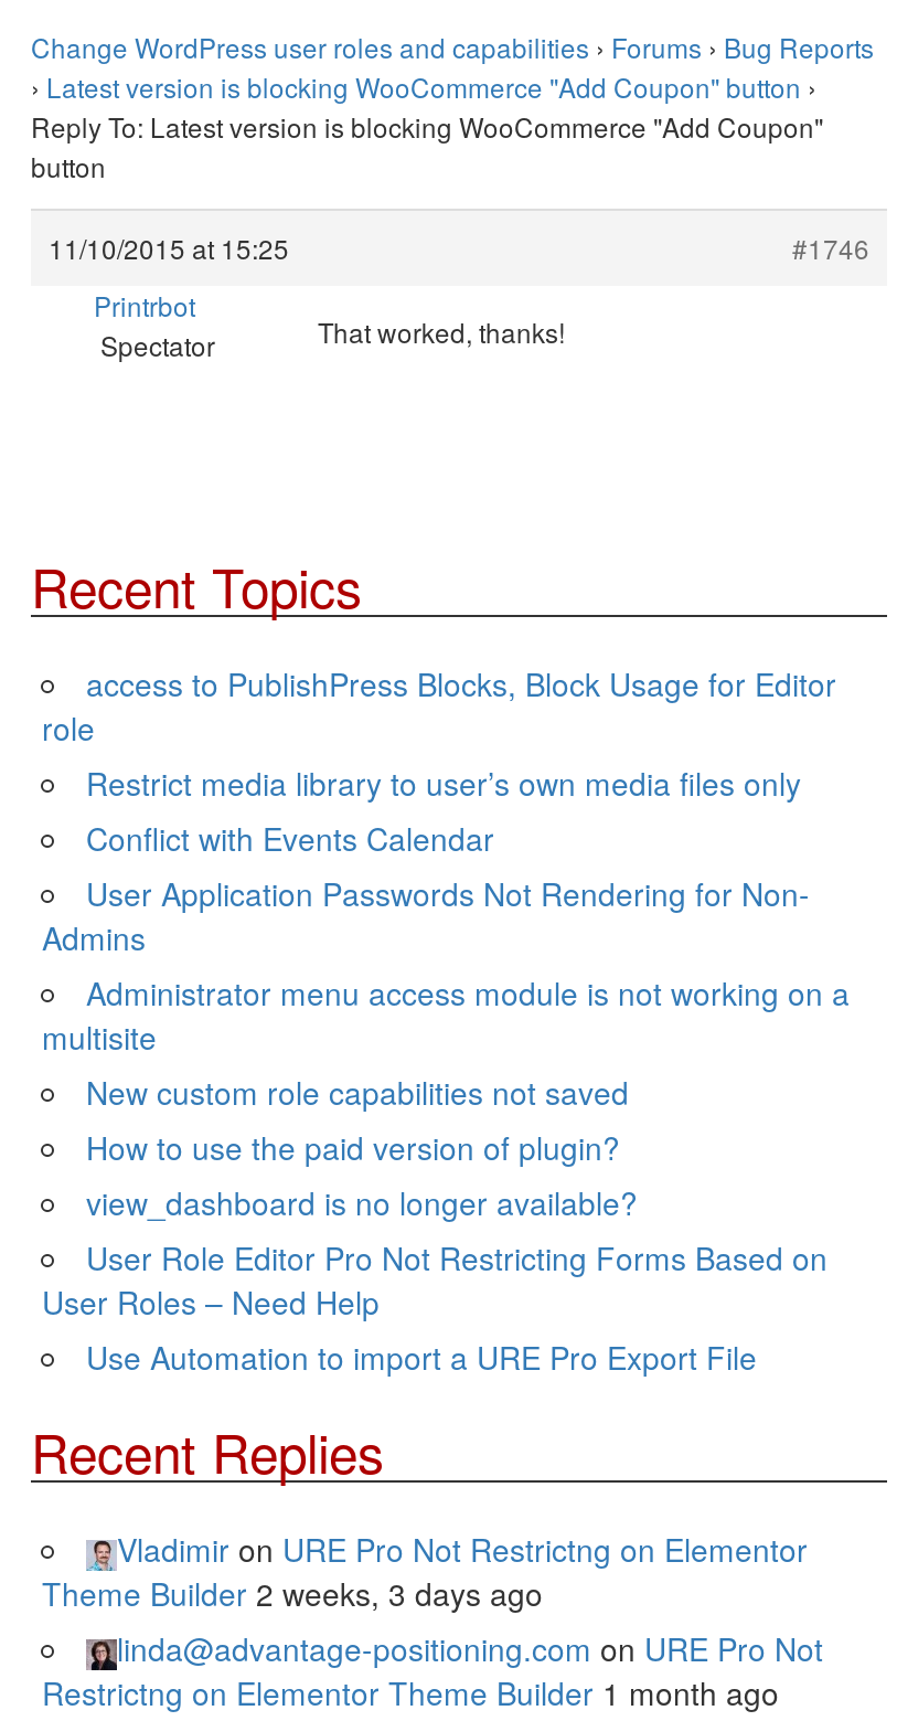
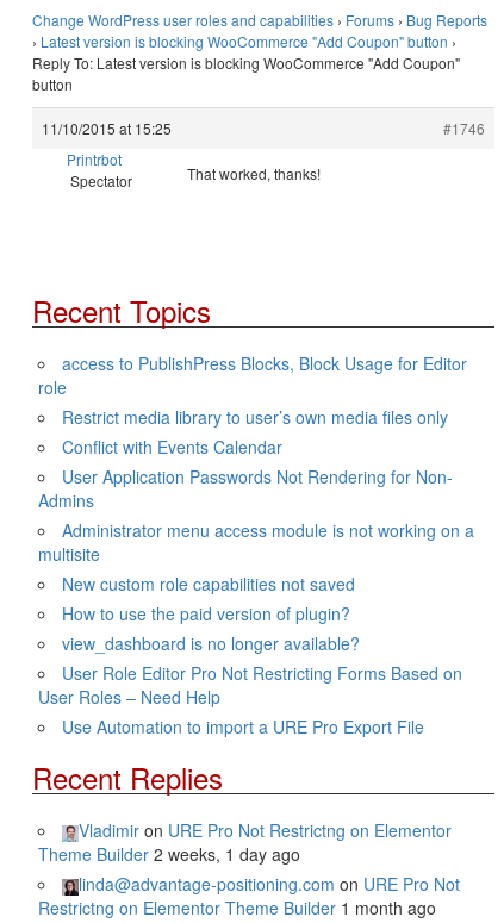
- Theme Builder 2 weeks, 3 days ago
+ Theme Builder 2 weeks, 1 day ago
